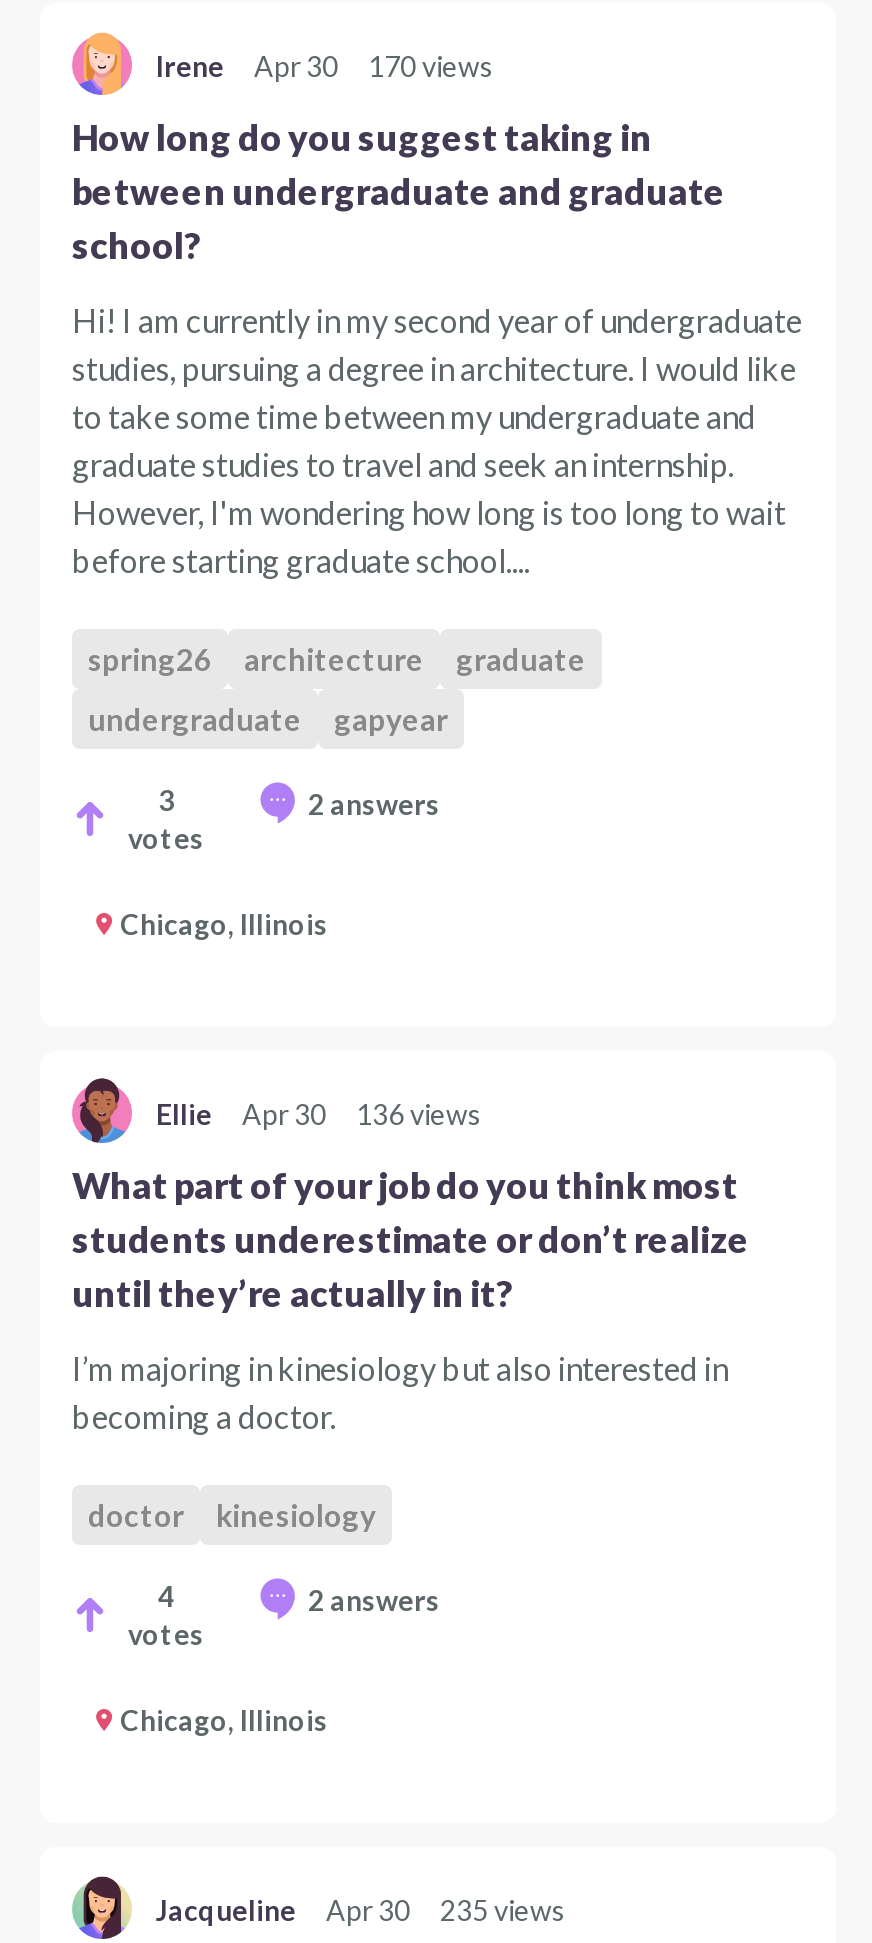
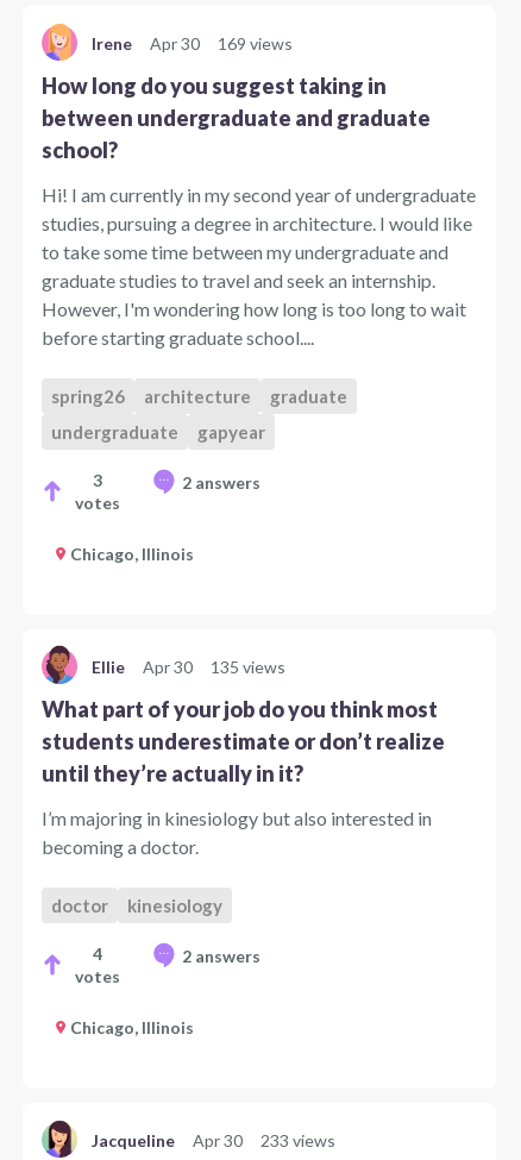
- Irene Apr 30 170 views
+ Irene Apr 30 169 views

- Ellie Apr 30 136 views
+ Ellie Apr 30 135 views

- Jacqueline Apr 30 235 views
+ Jacqueline Apr 30 233 views
